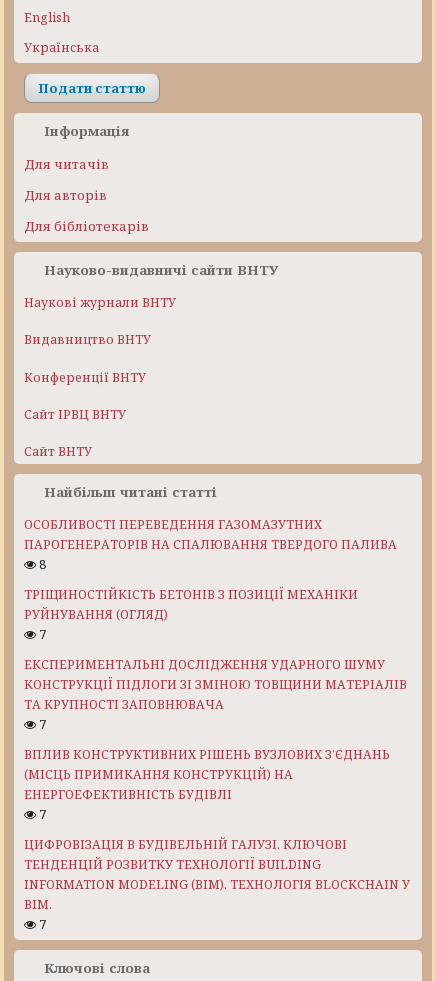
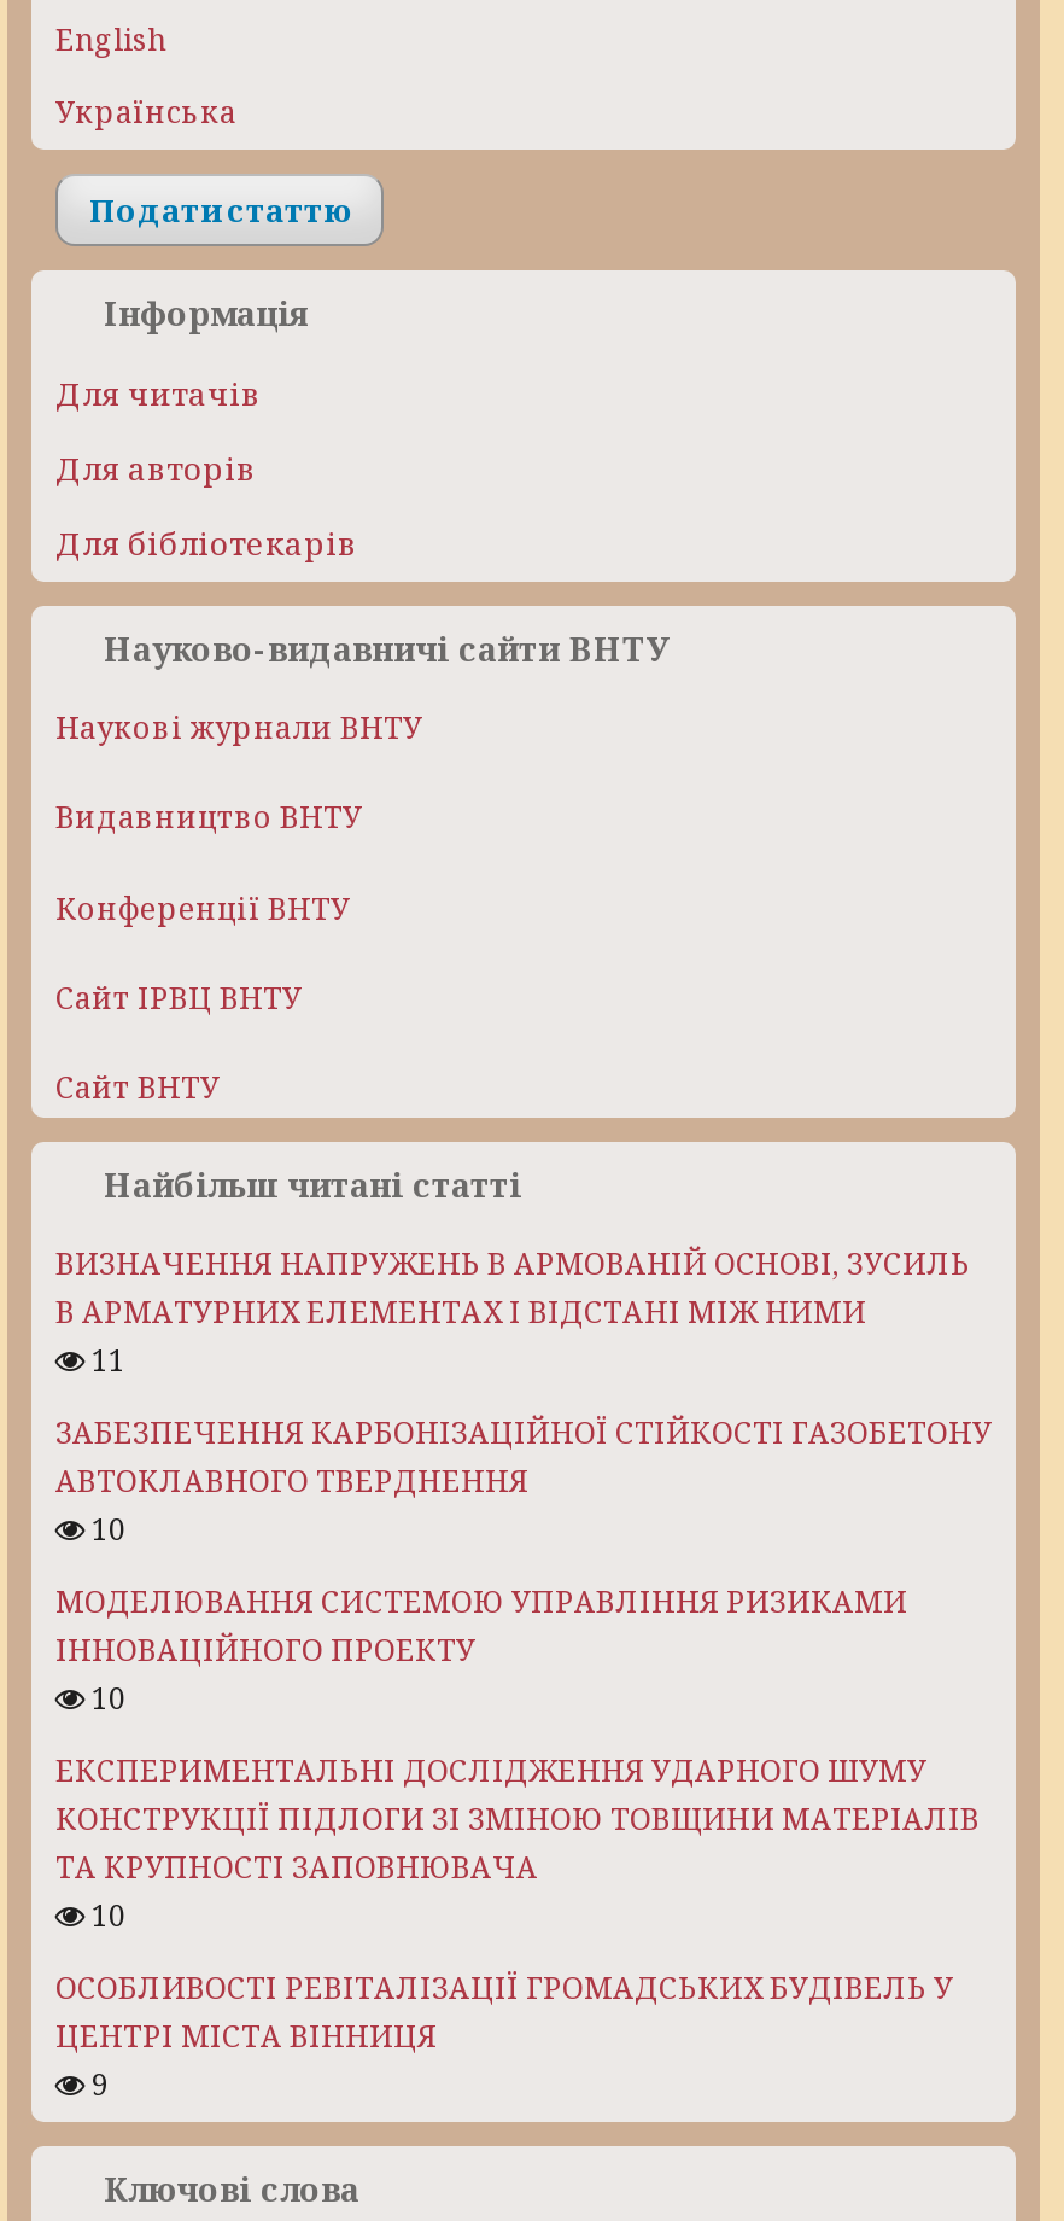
- ОСОБЛИВОСТІ ПЕРЕВЕДЕННЯ ГАЗОМАЗУТНИХ
- ПАРОГЕНЕРАТОРІВ НА СПАЛЮВАННЯ ТВЕРДОГО ПАЛИВА
- 8
- ТРІЩИНОСТІЙКІСТЬ БЕТОНІВ З ПОЗИЦІЇ МЕХАНІКИ
- РУЙНУВАННЯ (ОГЛЯД)
- 7
+ ВИЗНАЧЕННЯ НАПРУЖЕНЬ В АРМОВАНІЙ ОСНОВІ, ЗУСИЛЬ
+ В АРМАТУРНИХ ЕЛЕМЕНТАХ І ВІДСТАНІ МІЖ НИМИ
+ 11
+ ЗАБЕЗПЕЧЕННЯ КАРБОНІЗАЦІЙНОЇ СТІЙКОСТІ ГАЗОБЕТОНУ
+ АВТОКЛАВНОГО ТВЕРДНЕННЯ
+ 10
+ МОДЕЛЮВАННЯ СИСТЕМОЮ УПРАВЛІННЯ РИЗИКАМИ
+ ІННОВАЦІЙНОГО ПРОЕКТУ
+ 10

moved down: ЕКСПЕРИМЕНТАЛЬНІ ДОСЛІДЖЕННЯ УДАРНОГО ШУМУ | КОНСТРУКЦІЇ ПІДЛОГИ ЗІ ЗМІНОЮ ТОВЩИНИ МАТЕРІАЛІВ | ТА КРУПНОСТІ ЗАПОВНЮВАЧА

- 7
- ВПЛИВ КОНСТРУКТИВНИХ РІШЕНЬ ВУЗЛОВИХ З’ЄДНАНЬ
- (МІСЦЬ ПРИМИКАННЯ КОНСТРУКЦІЙ) НА
- ЕНЕРГОЕФЕКТИВНІСТЬ БУДІВЛІ
- 7
- ЦИФРОВІЗАЦІЯ В БУДІВЕЛЬНІЙ ГАЛУЗІ. КЛЮЧОВІ
- ТЕНДЕНЦІЙ РОЗВИТКУ ТЕХНОЛОГІЇ BUILDING
- INFORMATION MODELING (BIM). ТЕХНОЛОГІЯ BLOCKCHAIN У
- BIM.
- 7
+ 10
+ ОСОБЛИВОСТІ РЕВІТАЛІЗАЦІЇ ГРОМАДСЬКИХ БУДІВЕЛЬ У
+ ЦЕНТРІ МІСТА ВІННИЦЯ
+ 9
